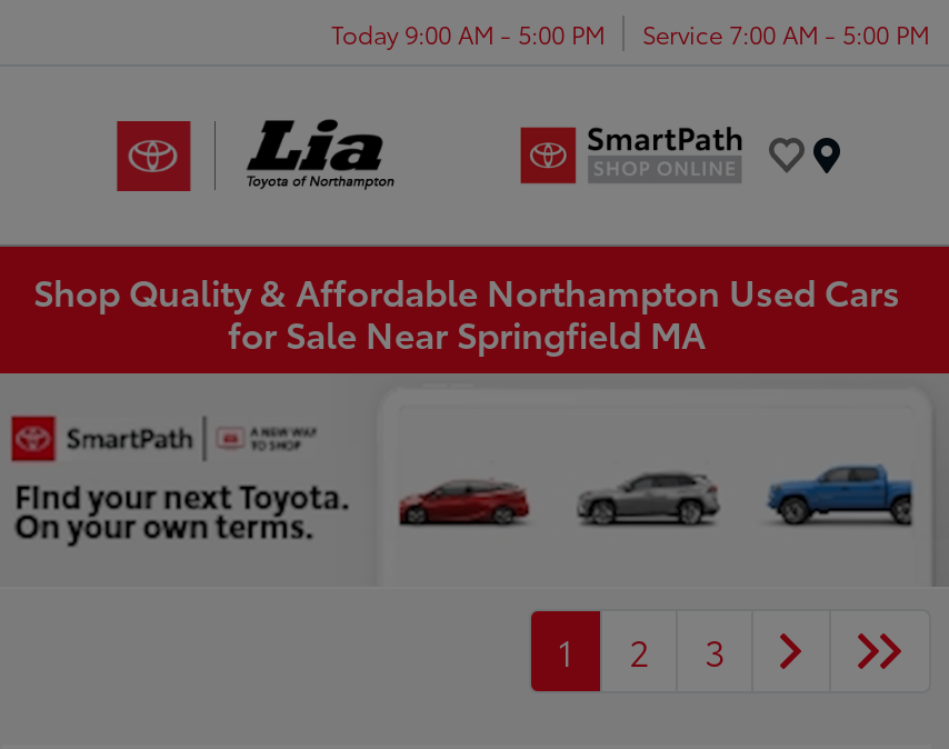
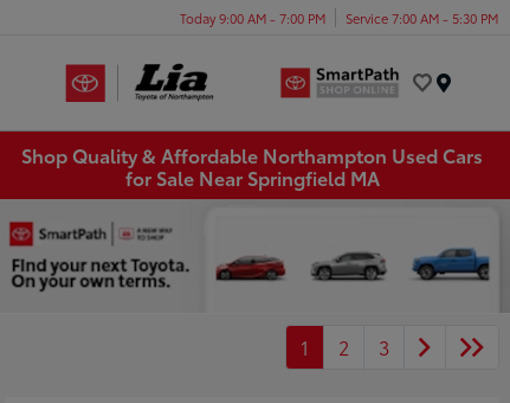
- Today 9:00 AM - 5:00 PM
+ Today 9:00 AM - 7:00 PM

- Service 7:00 AM - 5:00 PM
+ Service 7:00 AM - 5:30 PM
